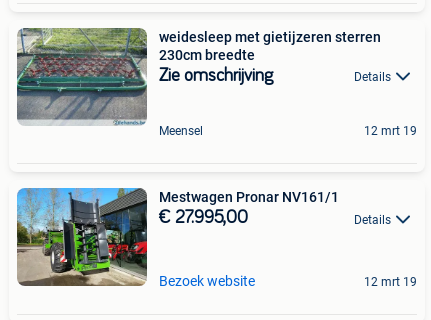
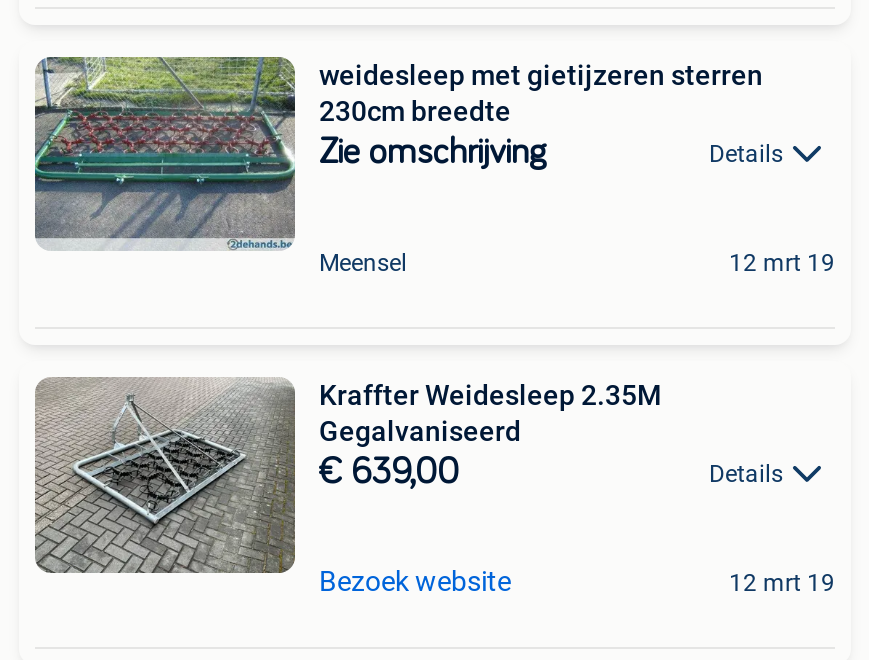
- [image]
- Mestwagen Pronar NV161/1
- € 27.995,00
+ [image]
+ Kraffter Weidesleep 2.35M
+ Gegalvaniseerd
+ € 639,00
